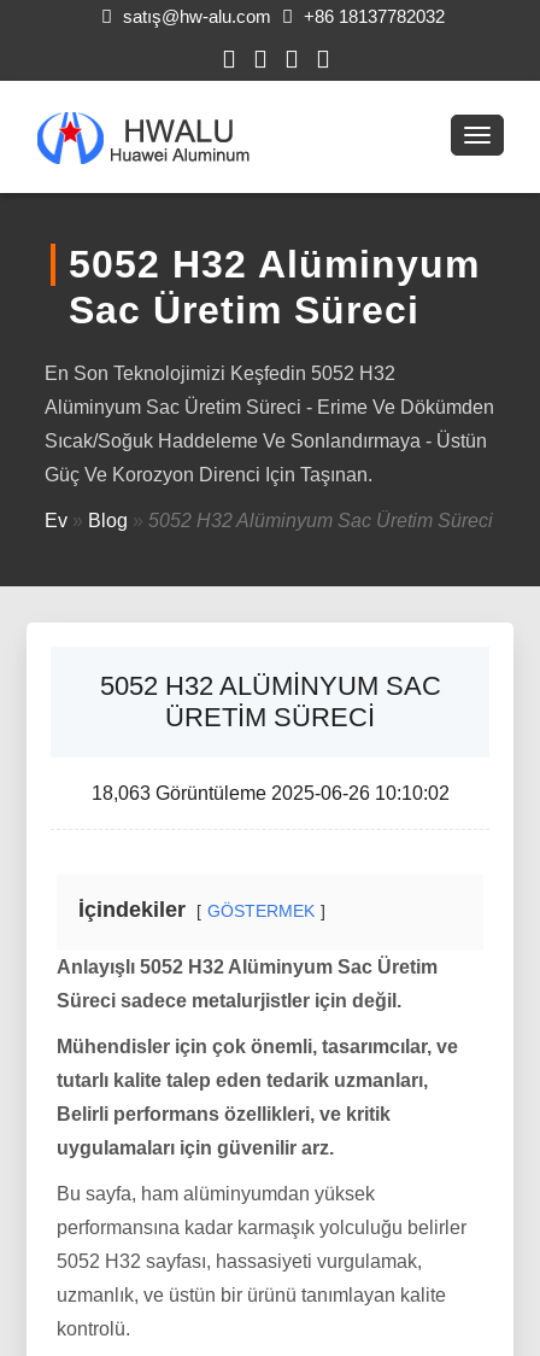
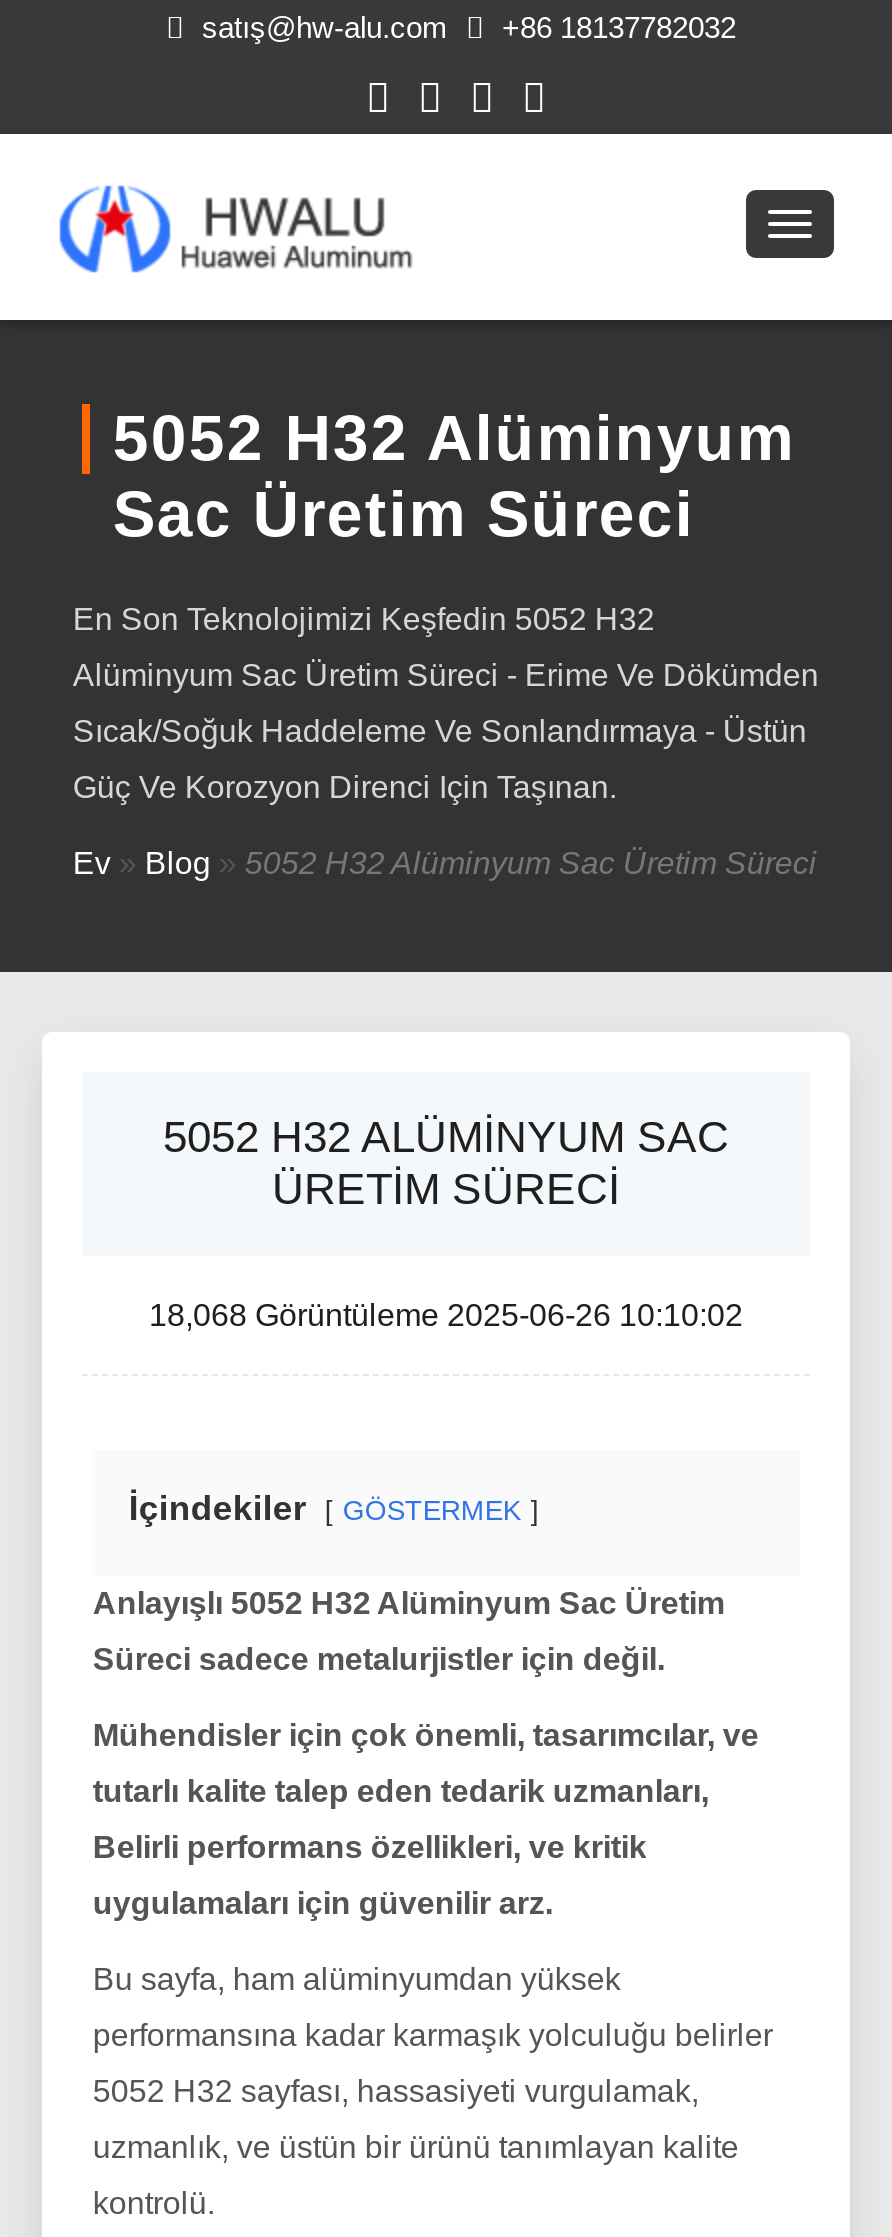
- 18,063 Görüntüleme 2025-06-26 10:10:02
+ 18,068 Görüntüleme 2025-06-26 10:10:02
